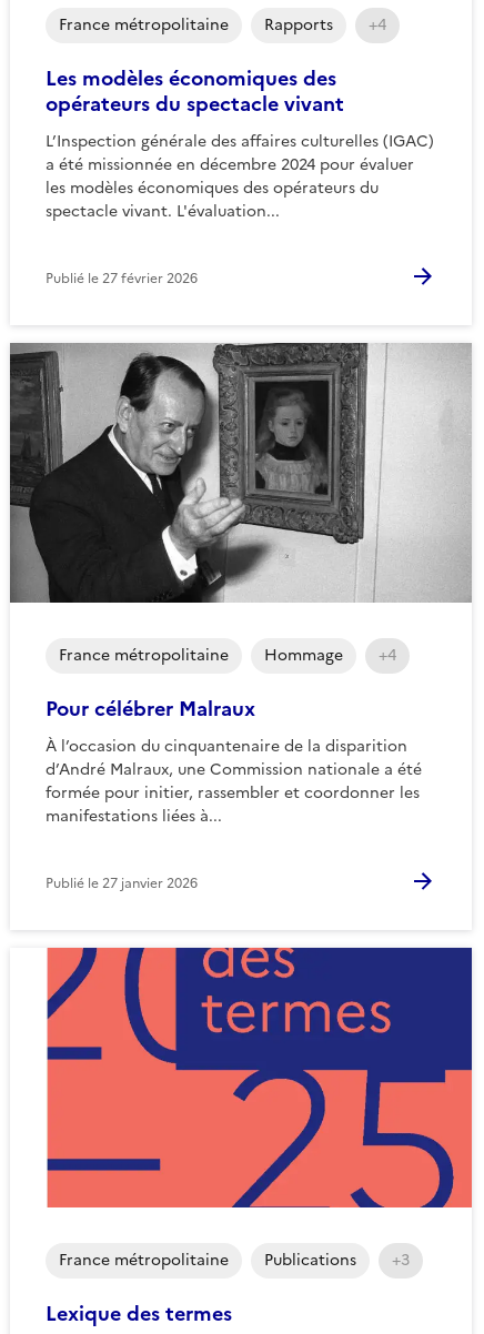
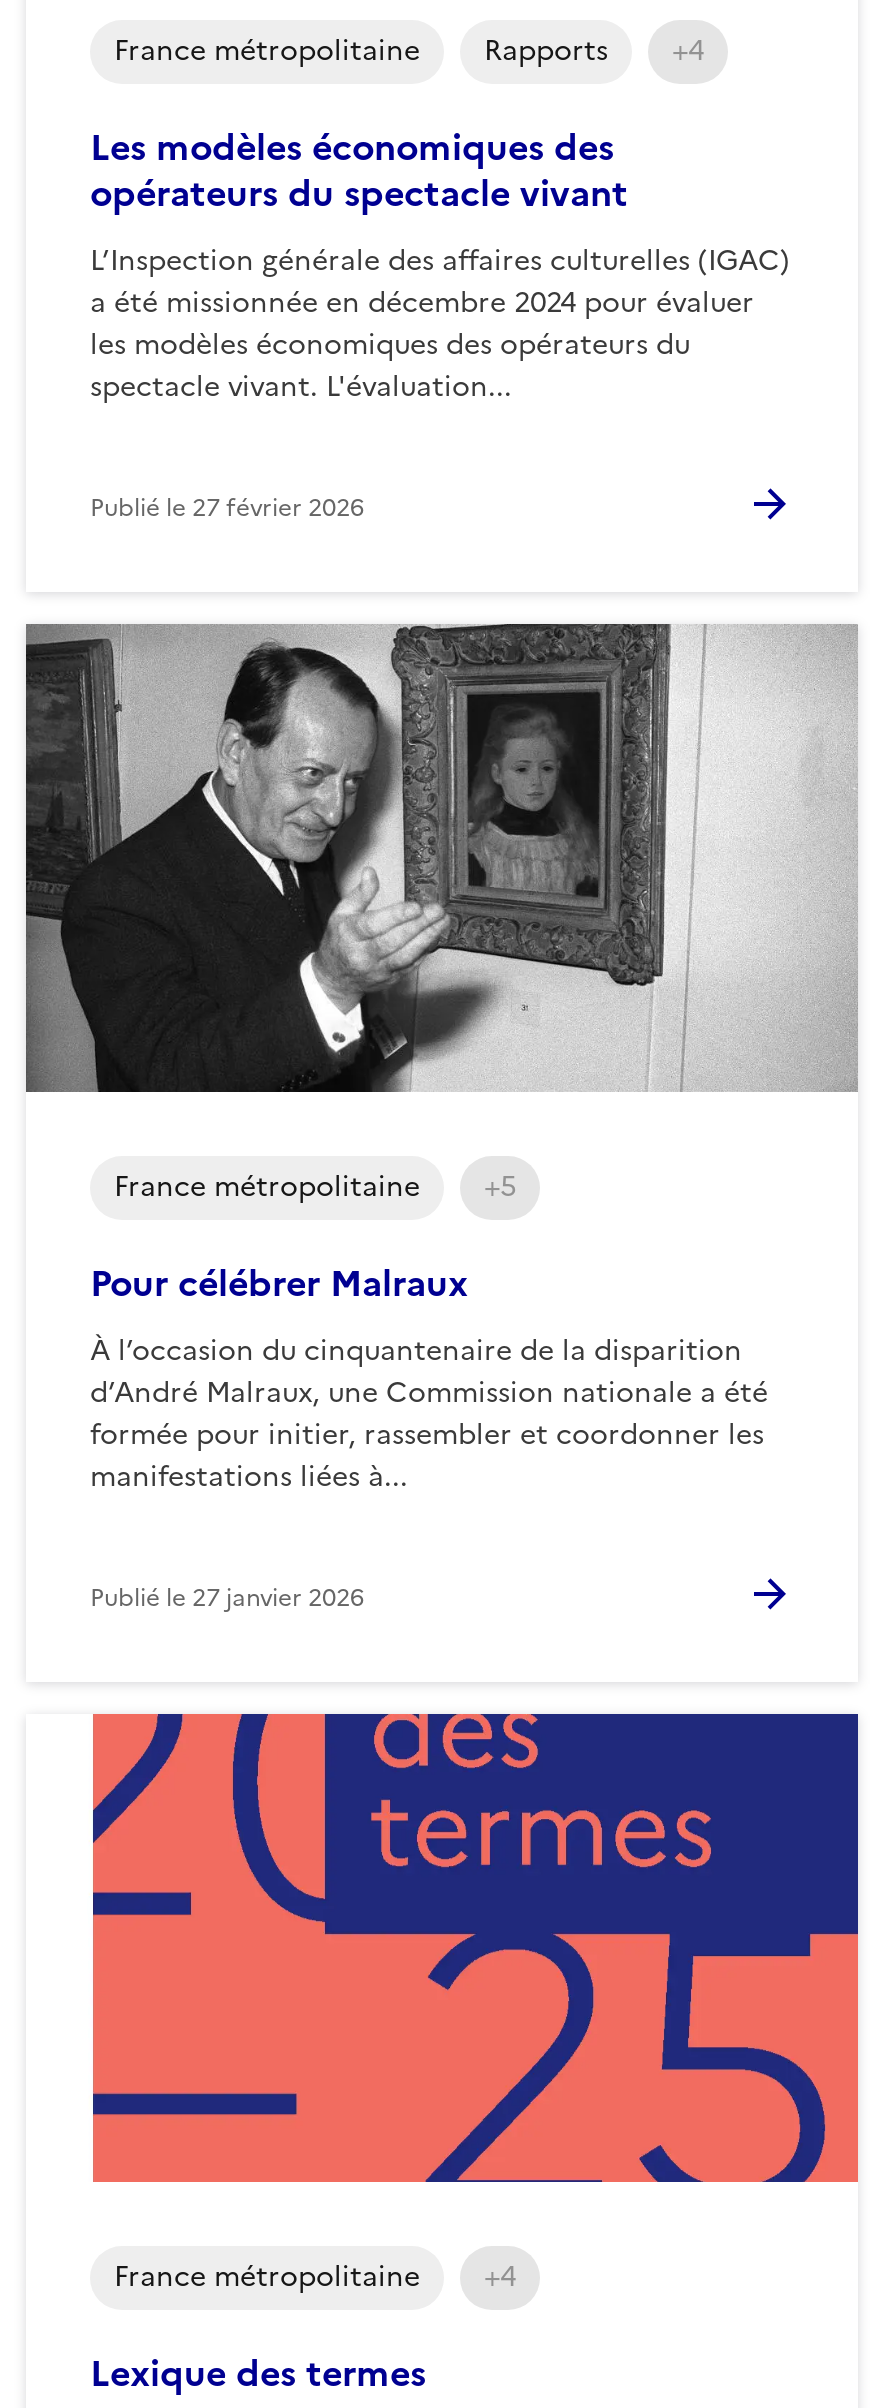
- Hommage
- +4
+ +5

- Publications
- +3
+ +4
